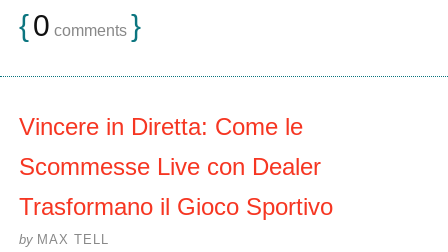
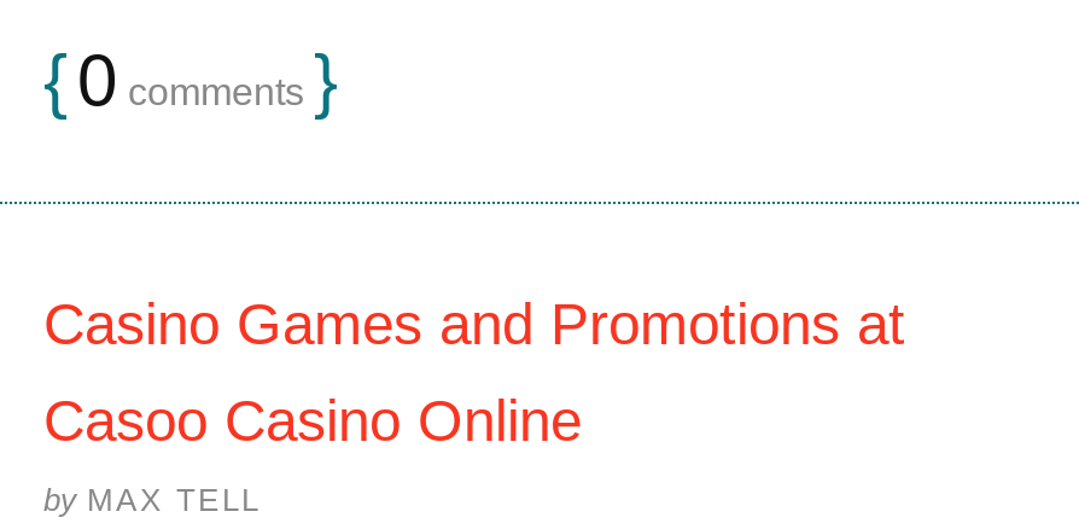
- Vincere in Diretta: Come le
- Scommesse Live con Dealer
- Trasformano il Gioco Sportivo
+ Casino Games and Promotions at
+ Casoo Casino Online
